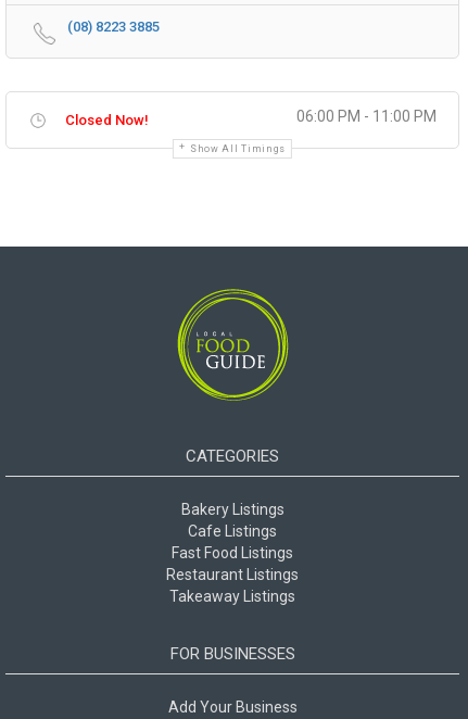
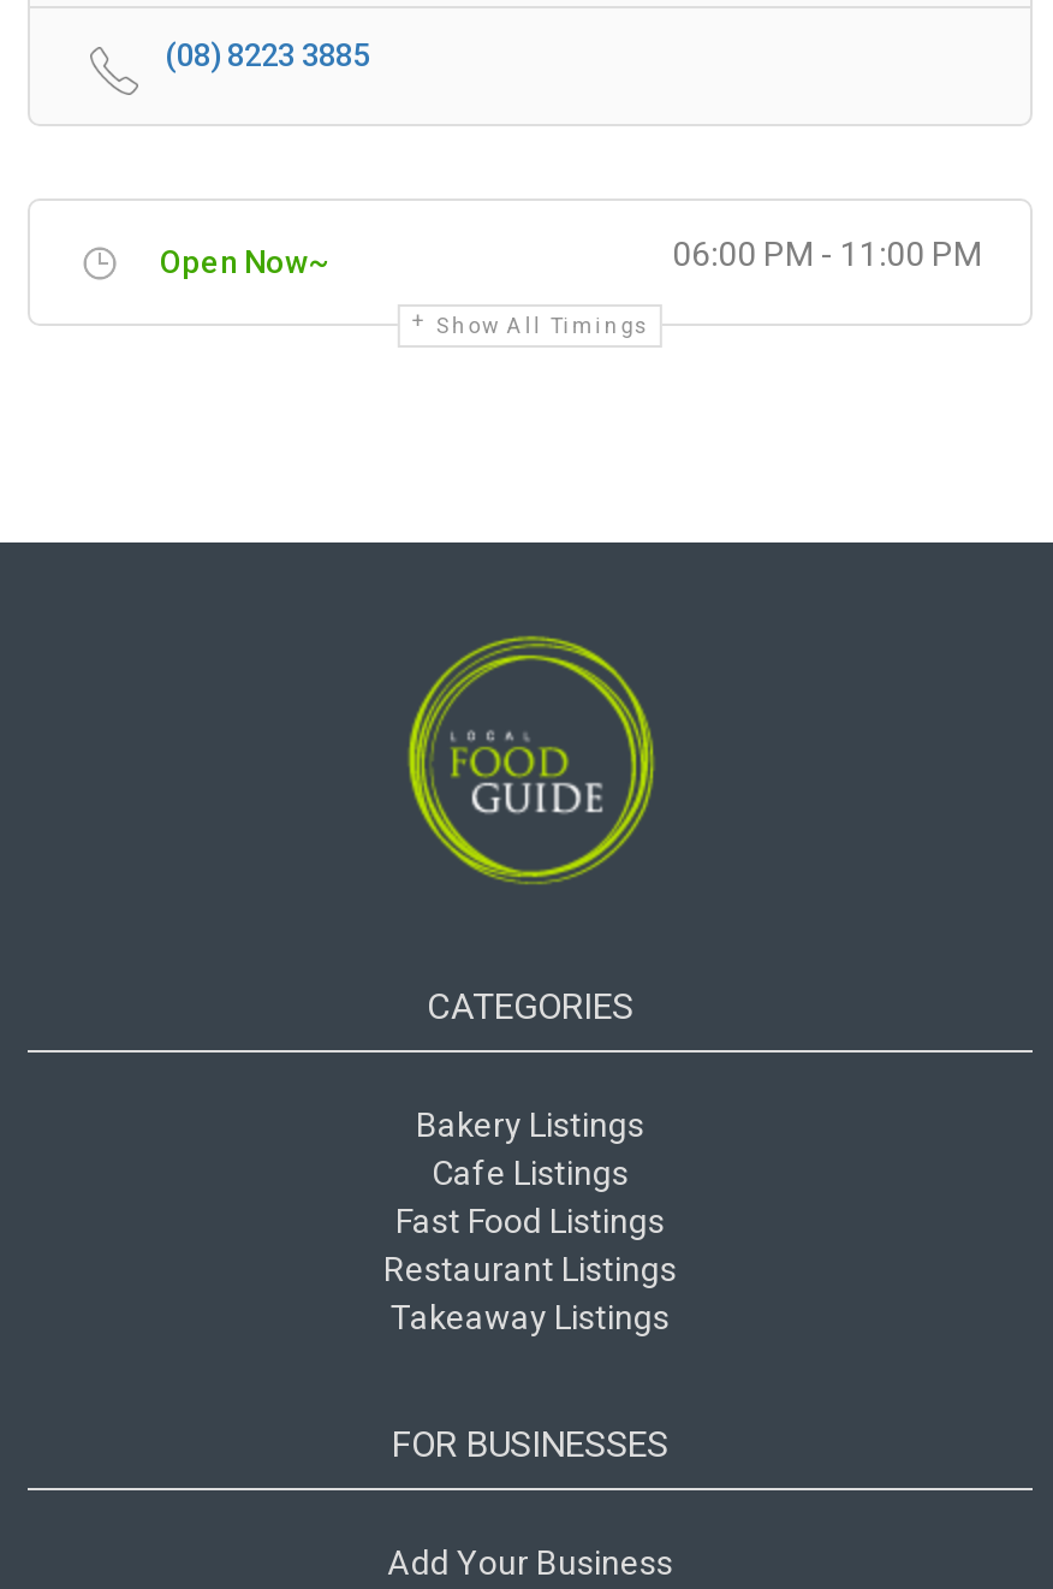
- Closed Now!
+ Open Now~
